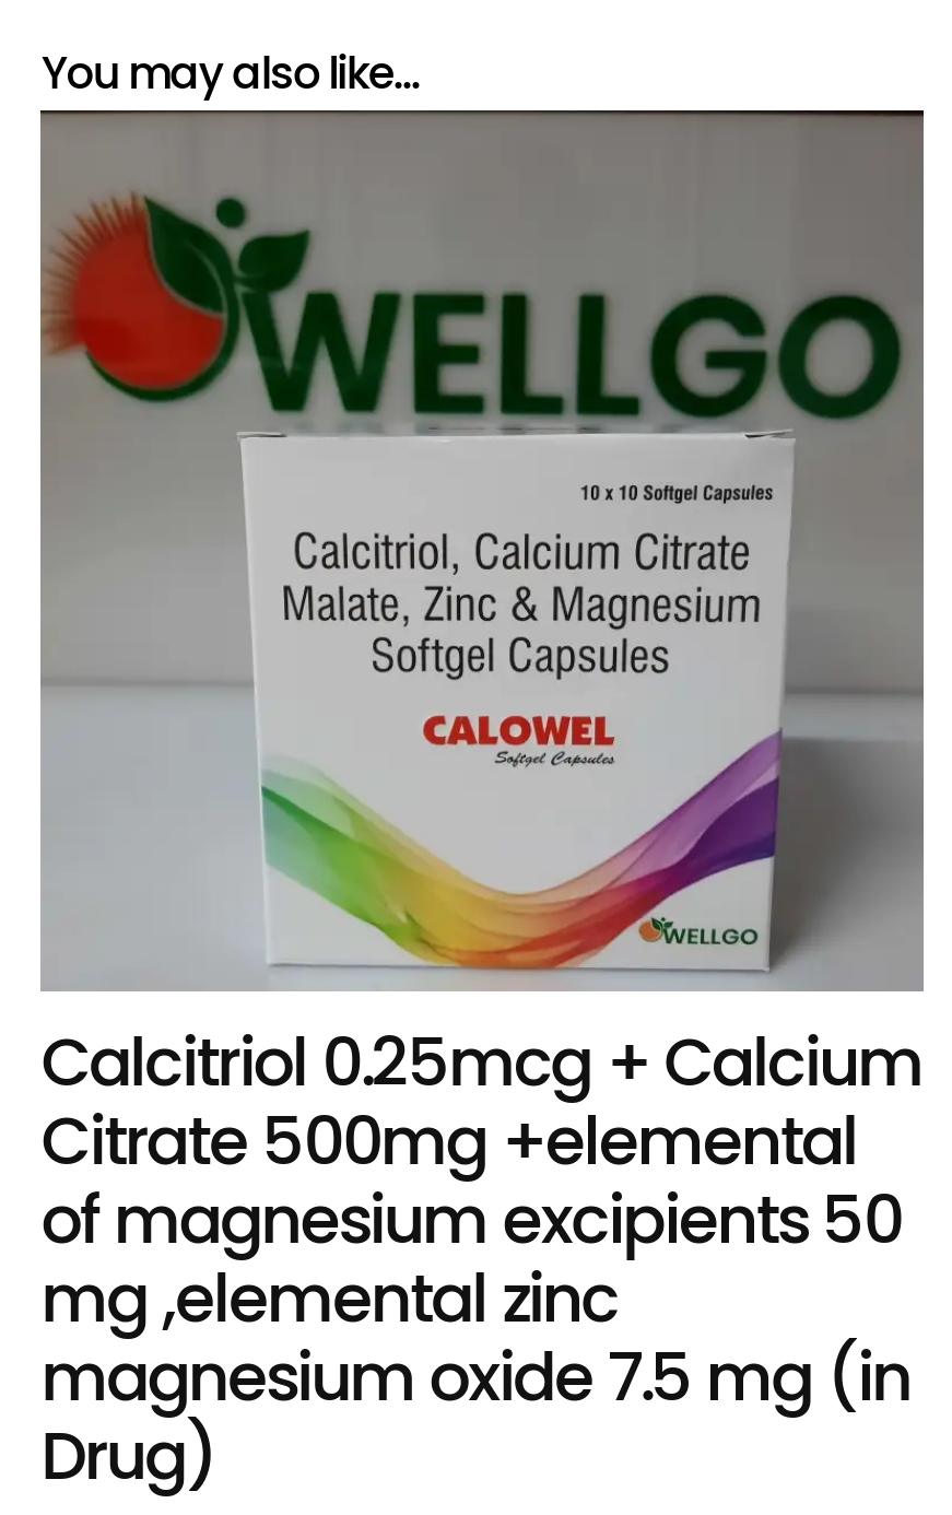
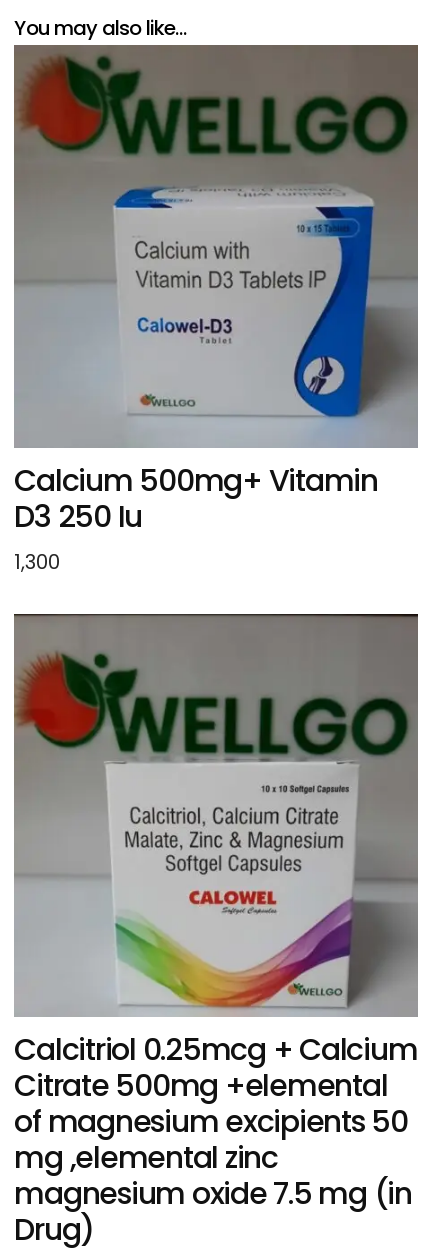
+ [image]
+ Calcium 500mg+ Vitamin
+ D3 250 Iu
+ 1,300
